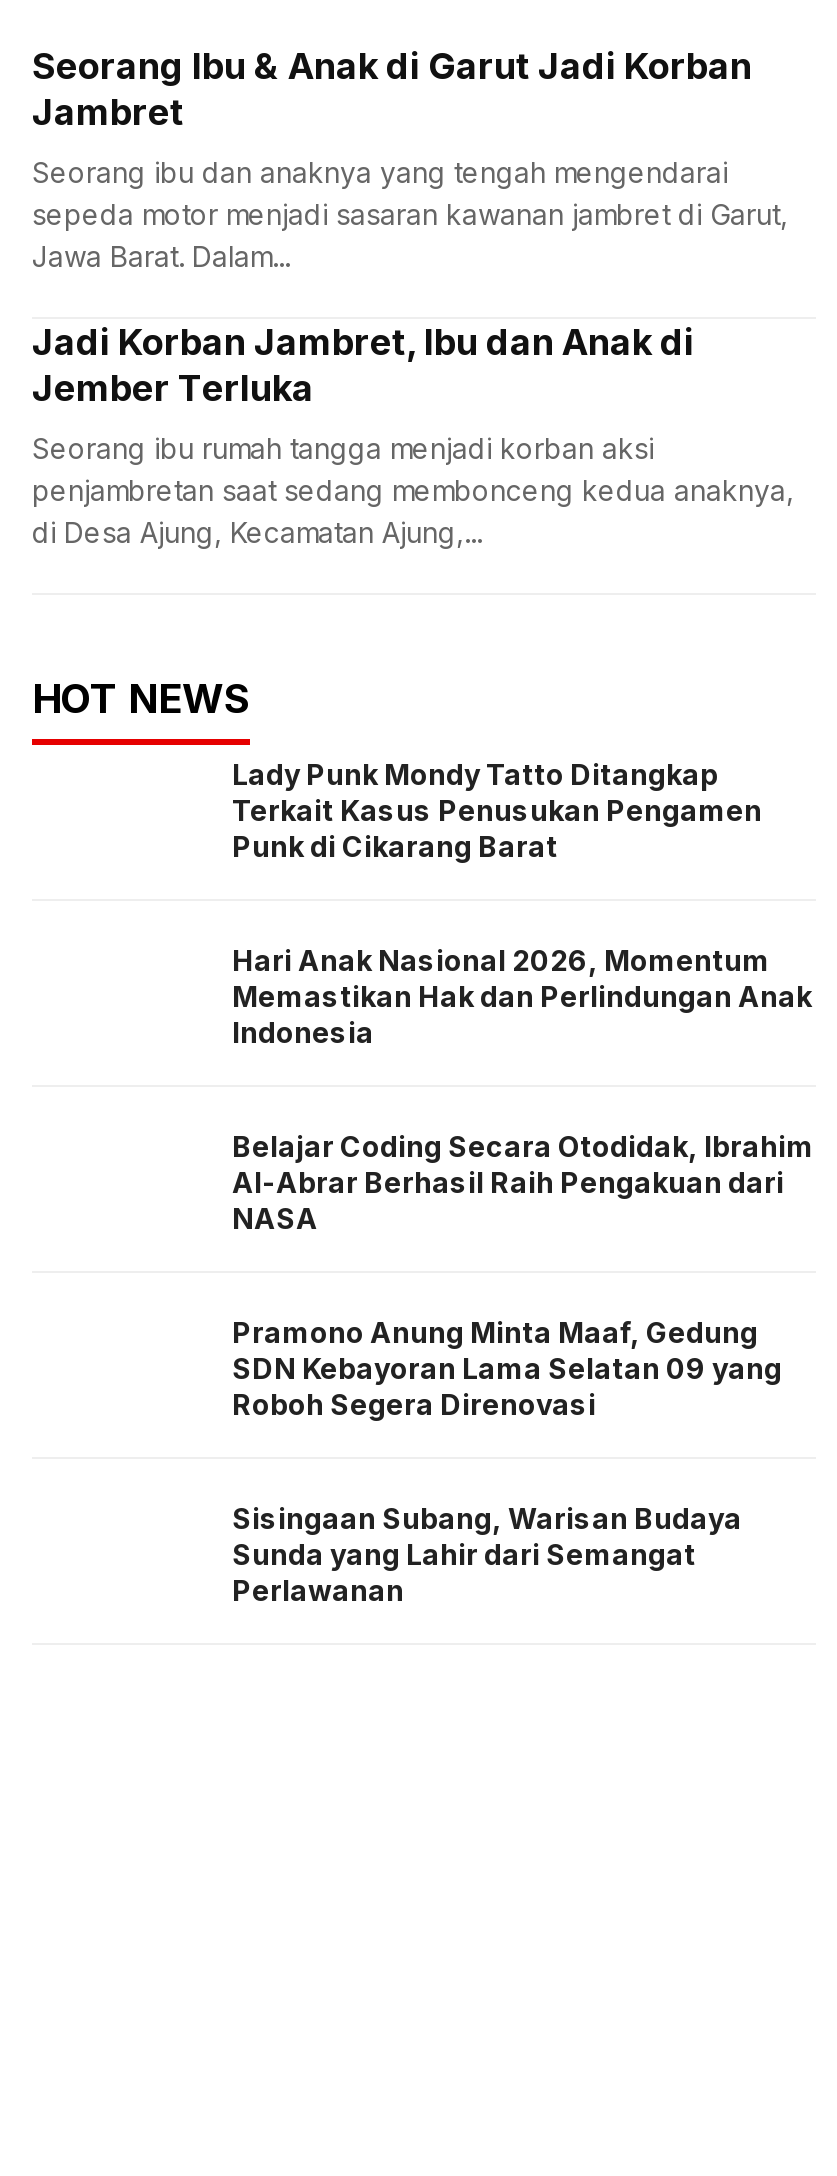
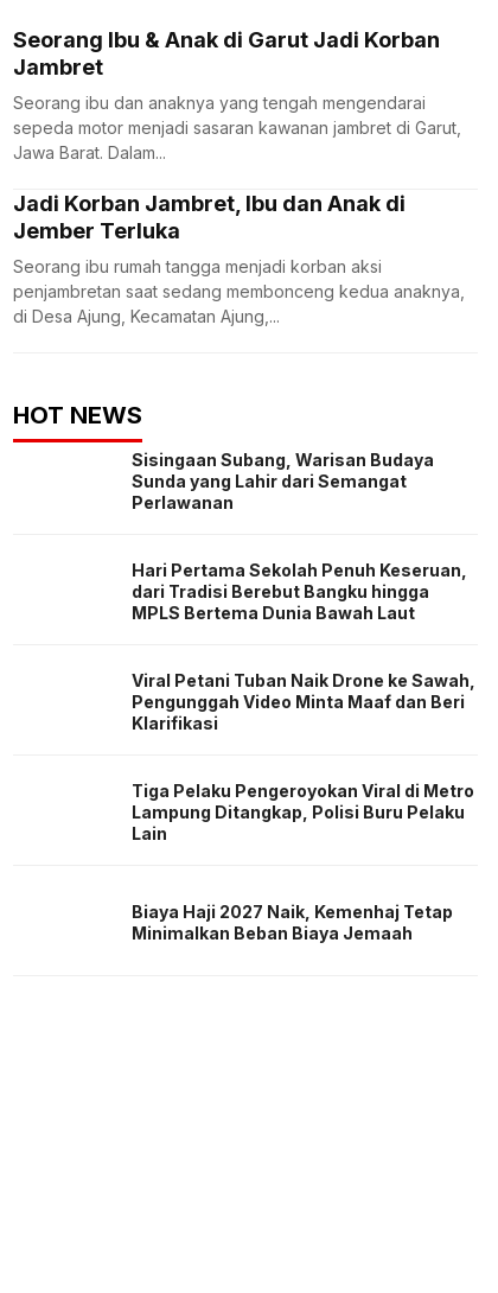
- Lady Punk Mondy Tatto Ditangkap
- Terkait Kasus Penusukan Pengamen
- Punk di Cikarang Barat
- Hari Anak Nasional 2026, Momentum
- Memastikan Hak dan Perlindungan Anak
- Indonesia
- Belajar Coding Secara Otodidak, Ibrahim
- Al-Abrar Berhasil Raih Pengakuan dari
- NASA
- Pramono Anung Minta Maaf, Gedung
- SDN Kebayoran Lama Selatan 09 yang
- Roboh Segera Direnovasi

moved up: Sisingaan Subang, Warisan Budaya | Sunda yang Lahir dari Semangat | Perlawanan

+ Hari Pertama Sekolah Penuh Keseruan,
+ dari Tradisi Berebut Bangku hingga
+ MPLS Bertema Dunia Bawah Laut
+ Viral Petani Tuban Naik Drone ke Sawah,
+ Pengunggah Video Minta Maaf dan Beri
+ Klarifikasi
+ Tiga Pelaku Pengeroyokan Viral di Metro
+ Lampung Ditangkap, Polisi Buru Pelaku
+ Lain

+ Biaya Haji 2027 Naik, Kemenhaj Tetap
+ Minimalkan Beban Biaya Jemaah
